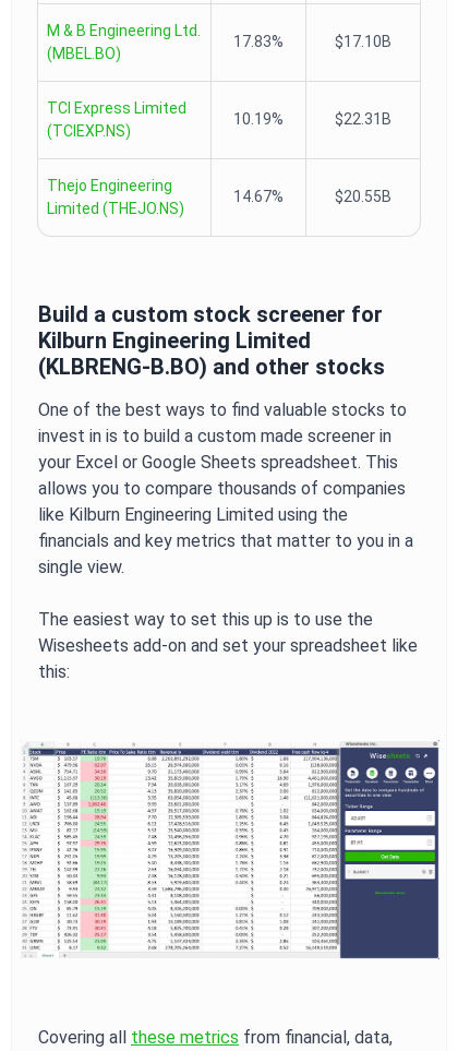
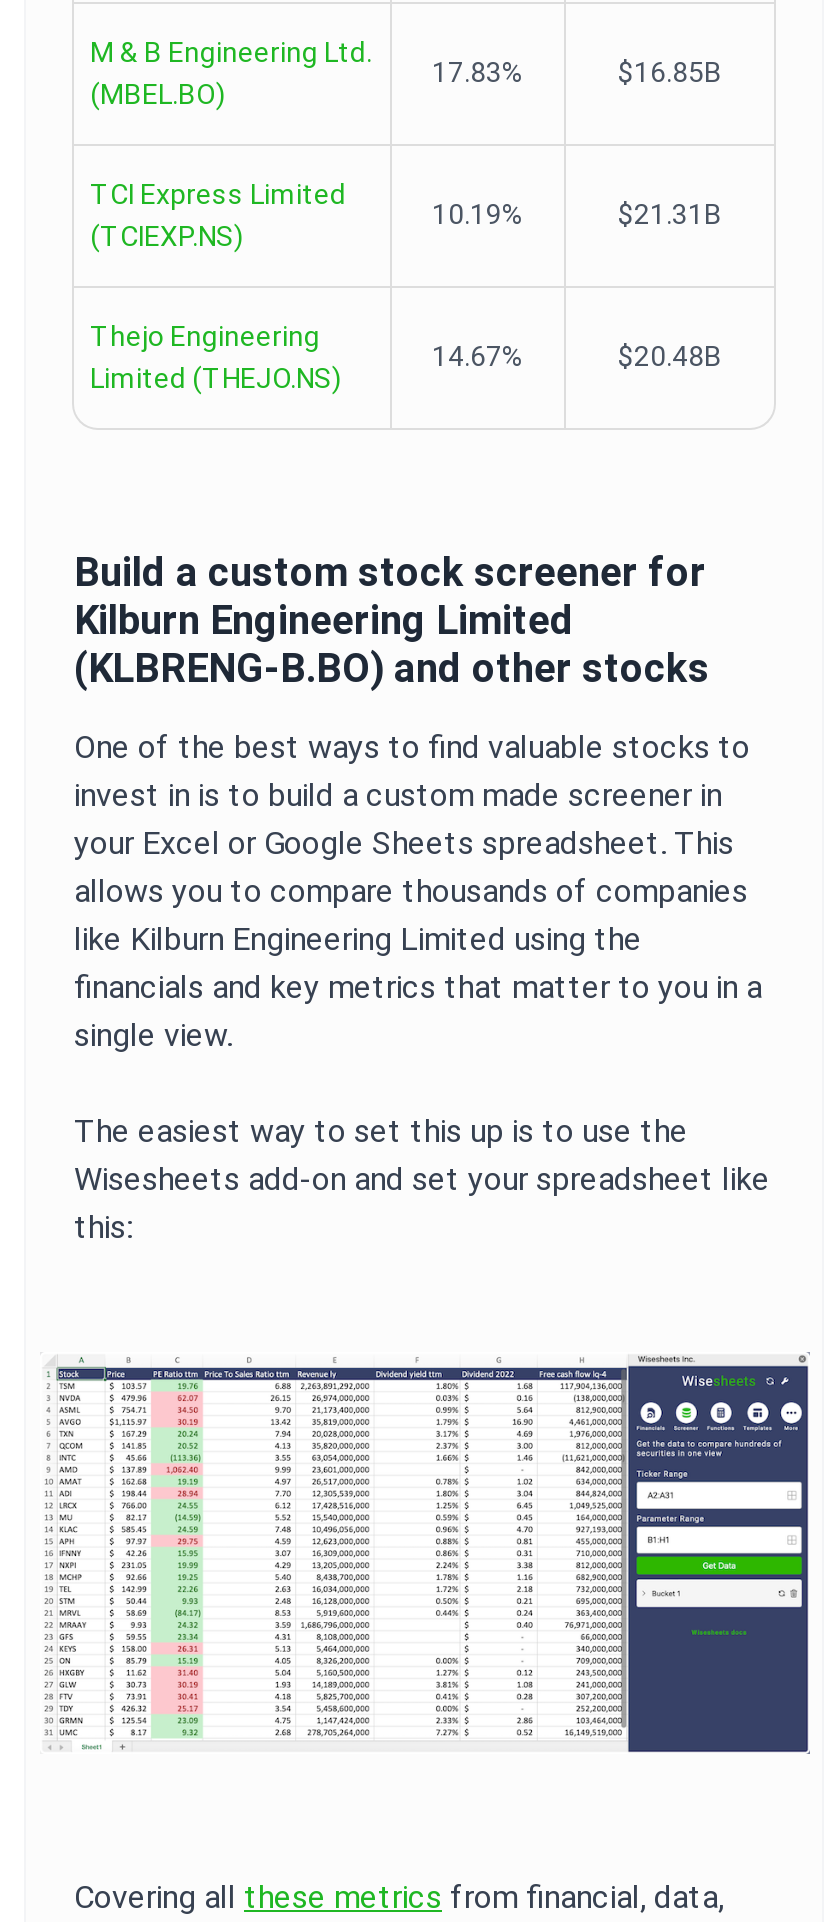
- $17.10B
+ $16.85B

- $22.31B
+ $21.31B

- $20.55B
+ $20.48B
